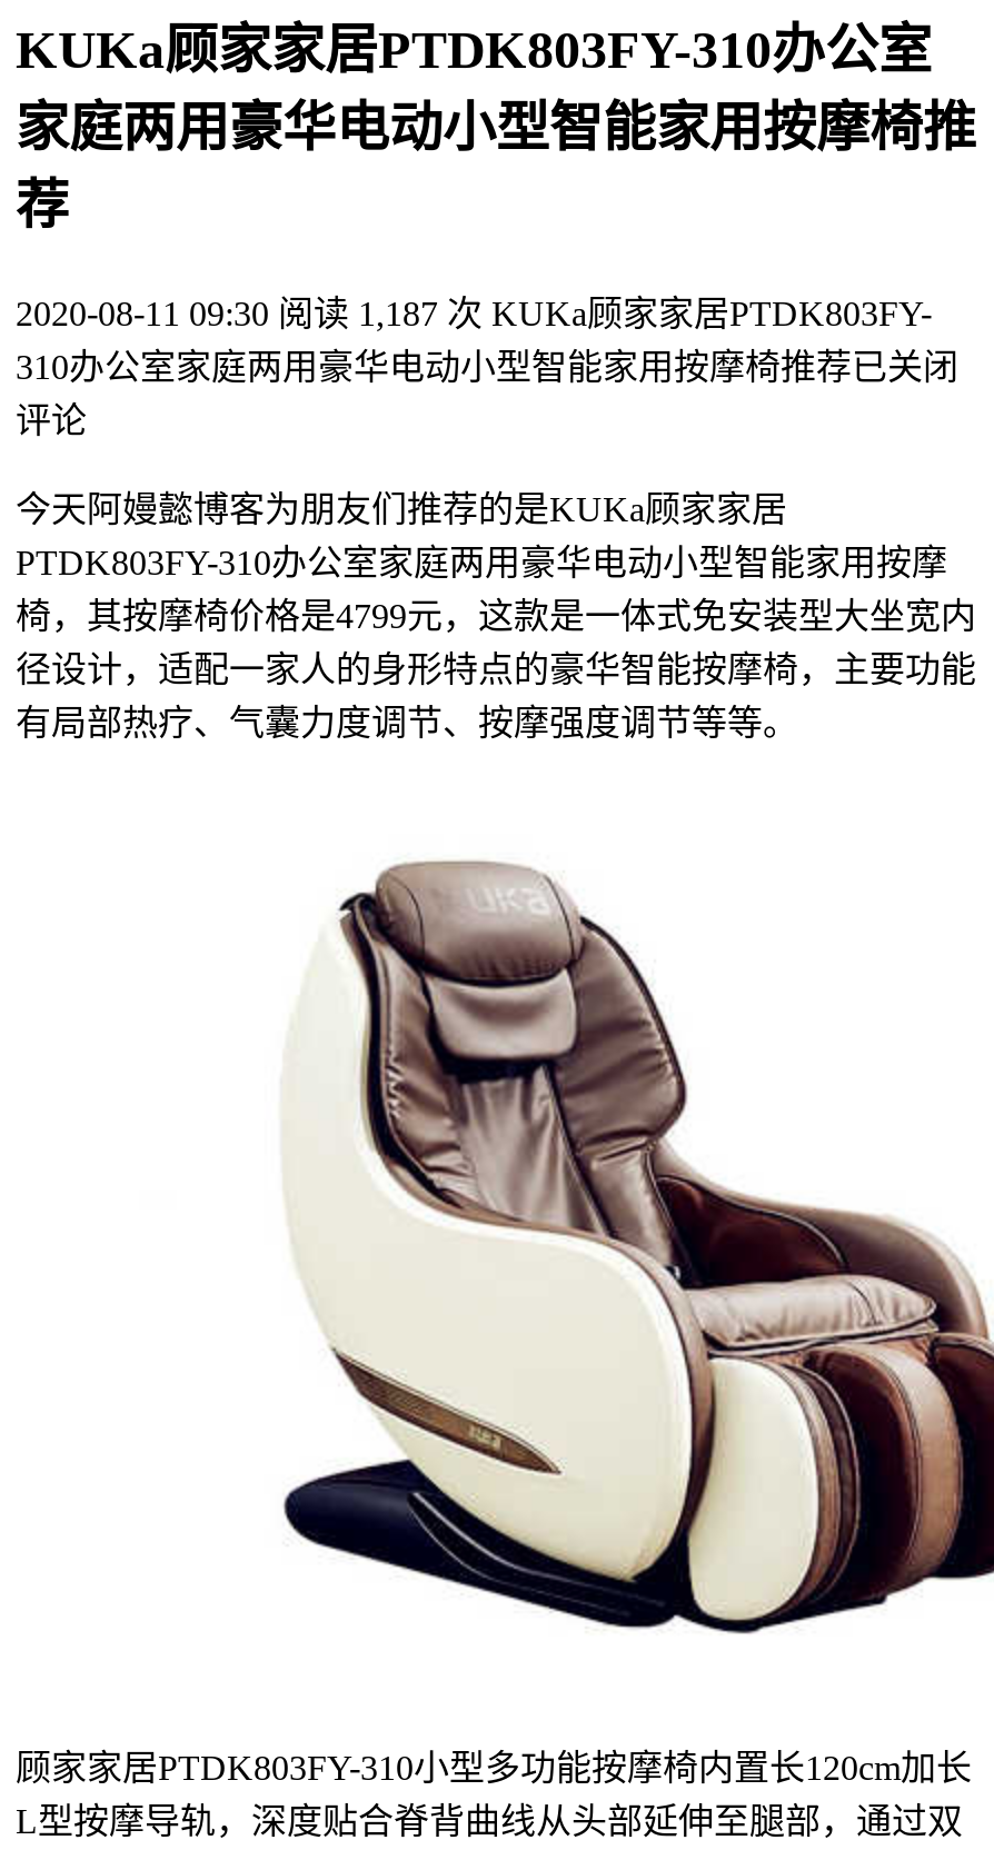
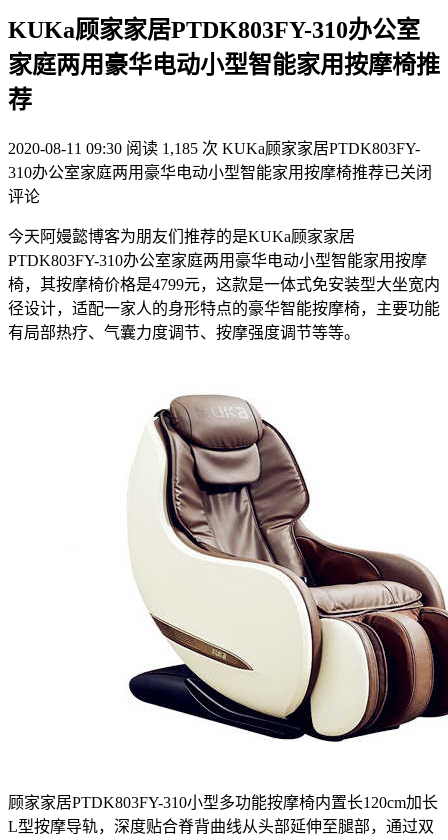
- 2020-08-11 09:30 阅读 1,187 次KUKa顾家家居PTDK803FY-
+ 2020-08-11 09:30 阅读 1,185 次KUKa顾家家居PTDK803FY-
